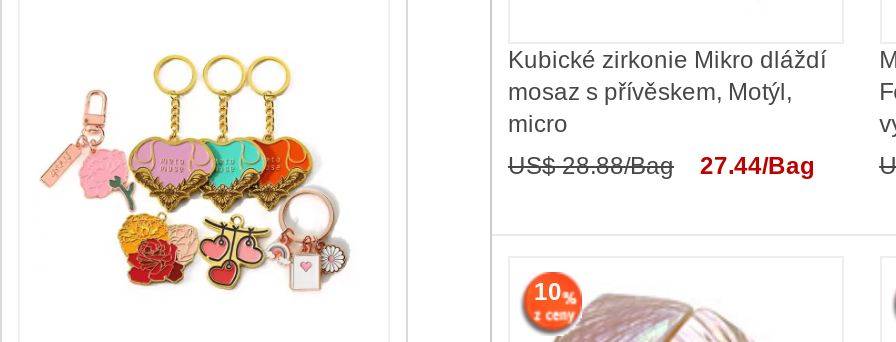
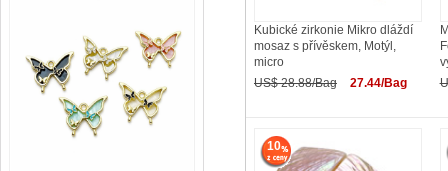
- [image]
+ [image]
